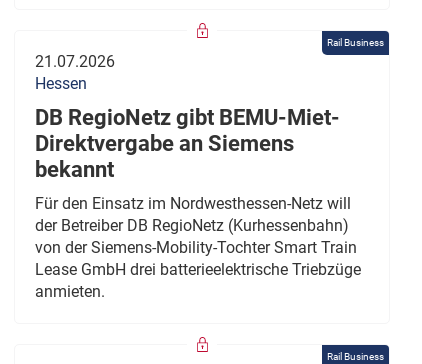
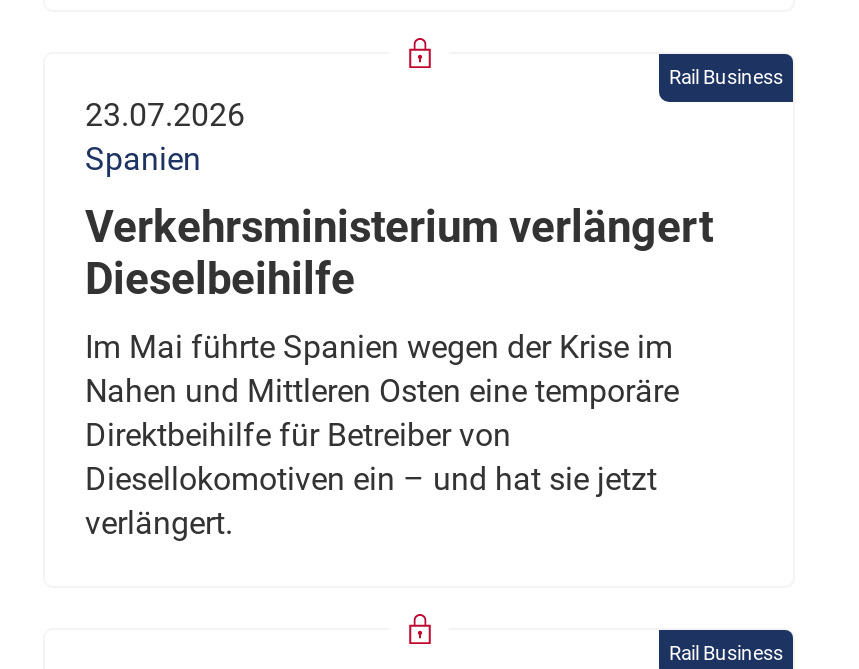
- 21.07.2026
- Hessen
+ 23.07.2026
+ Spanien

- DB RegioNetz gibt BEMU-Miet-
- Direktvergabe an Siemens
- bekannt
+ Verkehrsministerium verlängert
+ Dieselbeihilfe

- Für den Einsatz im Nordwesthessen-Netz will
- der Betreiber DB RegioNetz (Kurhessenbahn)
- von der Siemens-Mobility-Tochter Smart Train
- Lease GmbH drei batterieelektrische Triebzüge
- anmieten.
+ Im Mai führte Spanien wegen der Krise im
+ Nahen und Mittleren Osten eine temporäre
+ Direktbeihilfe für Betreiber von
+ Diesellokomotiven ein – und hat sie jetzt
+ verlängert.
